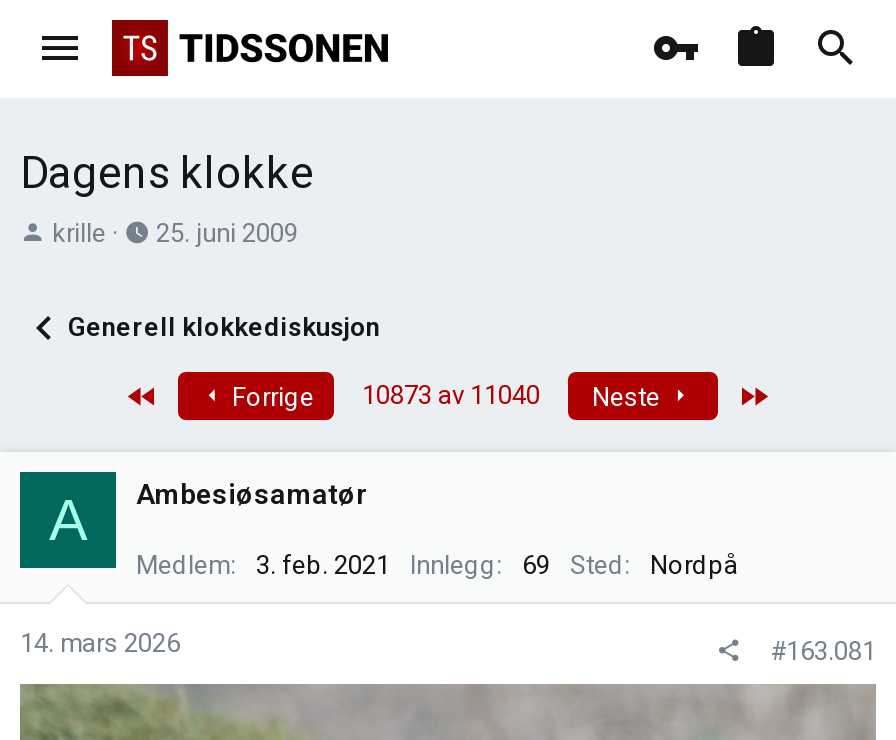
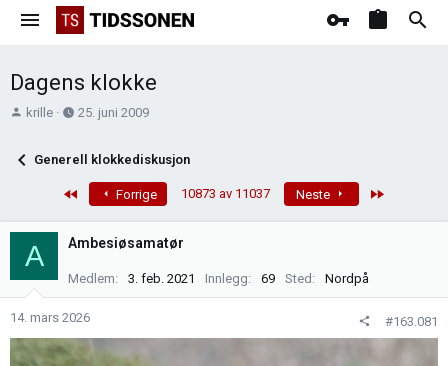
- 10873 av 11040
+ 10873 av 11037
